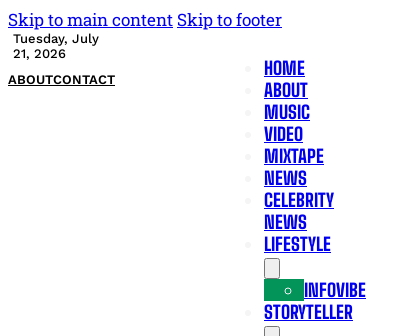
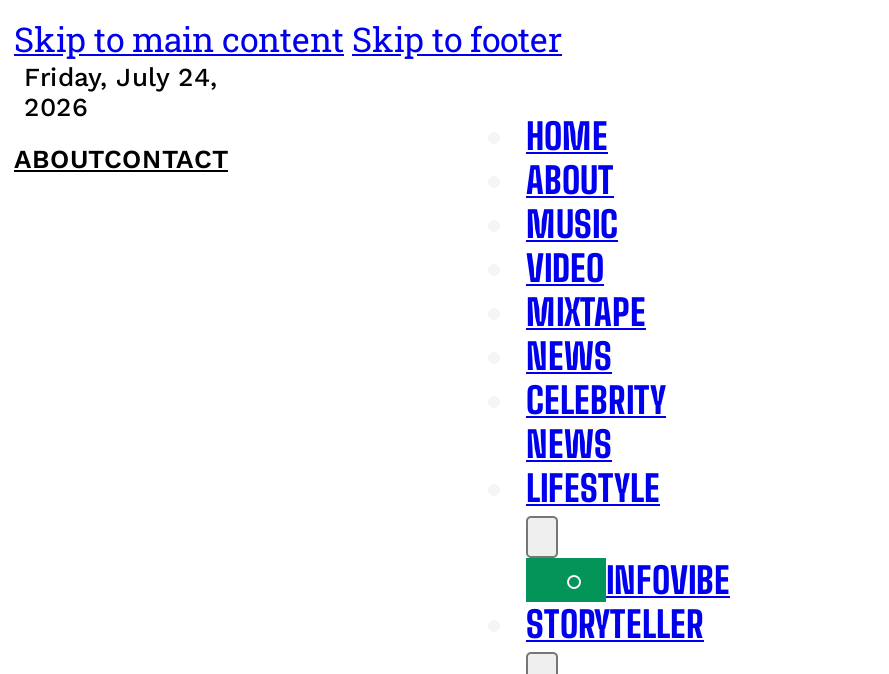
- Tuesday, July
- 21, 2026
+ Friday, July 24,
+ 2026
